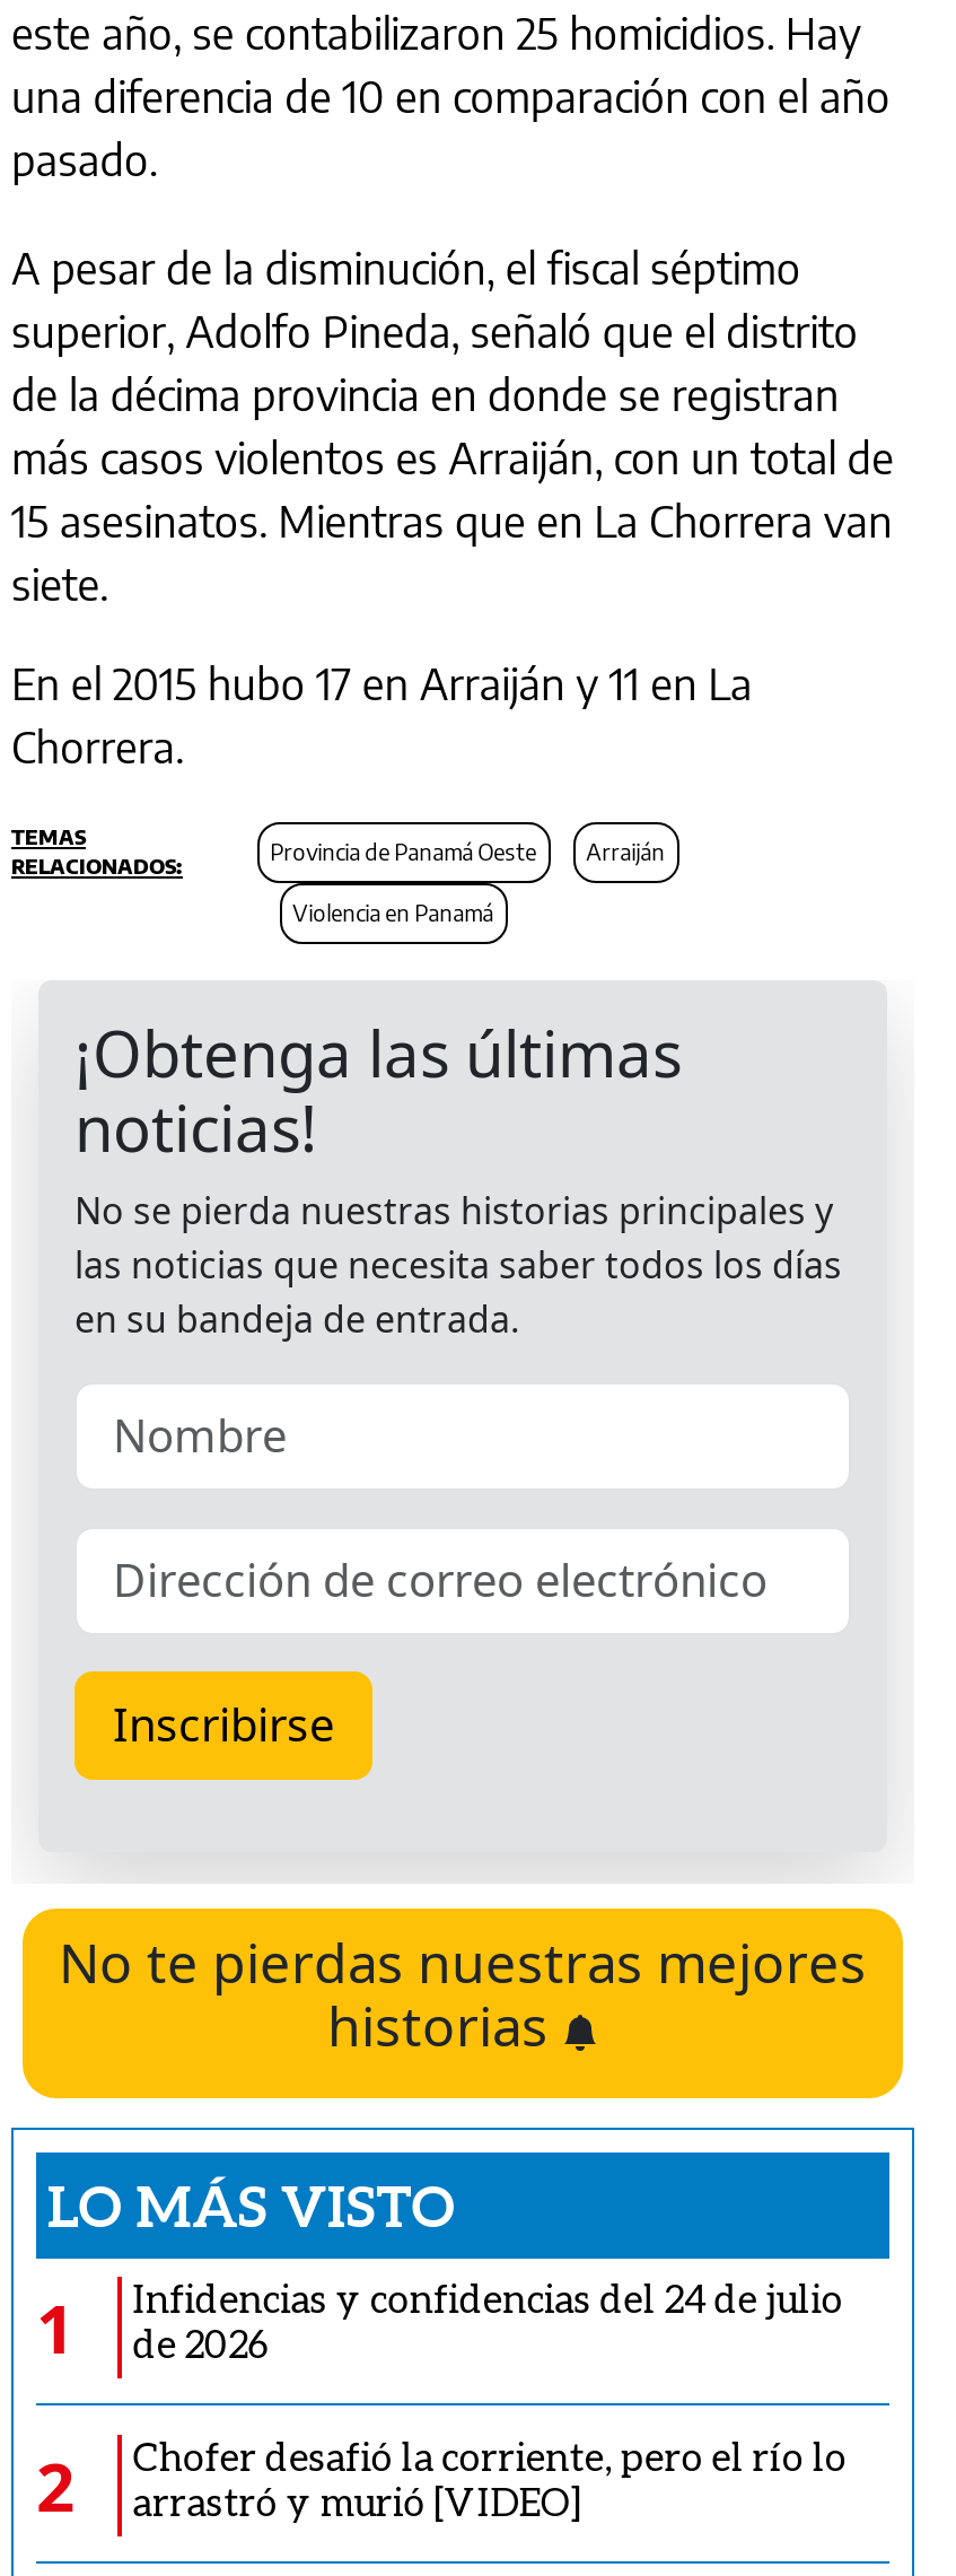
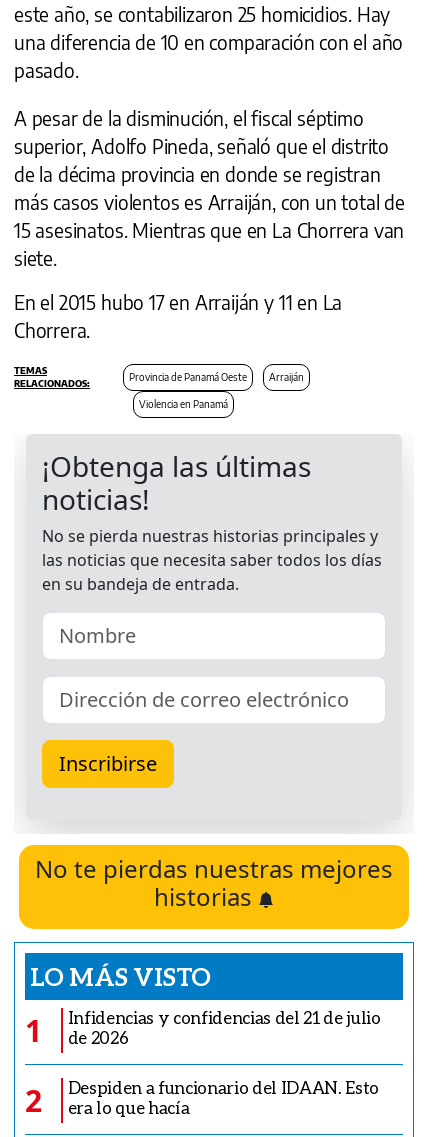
- Infidencias y confidencias del 24 de julio
+ Infidencias y confidencias del 21 de julio

- Chofer desafió la corriente, pero el río lo
- arrastró y murió [VIDEO]
+ Despiden a funcionario del IDAAN. Esto
+ era lo que hacía
